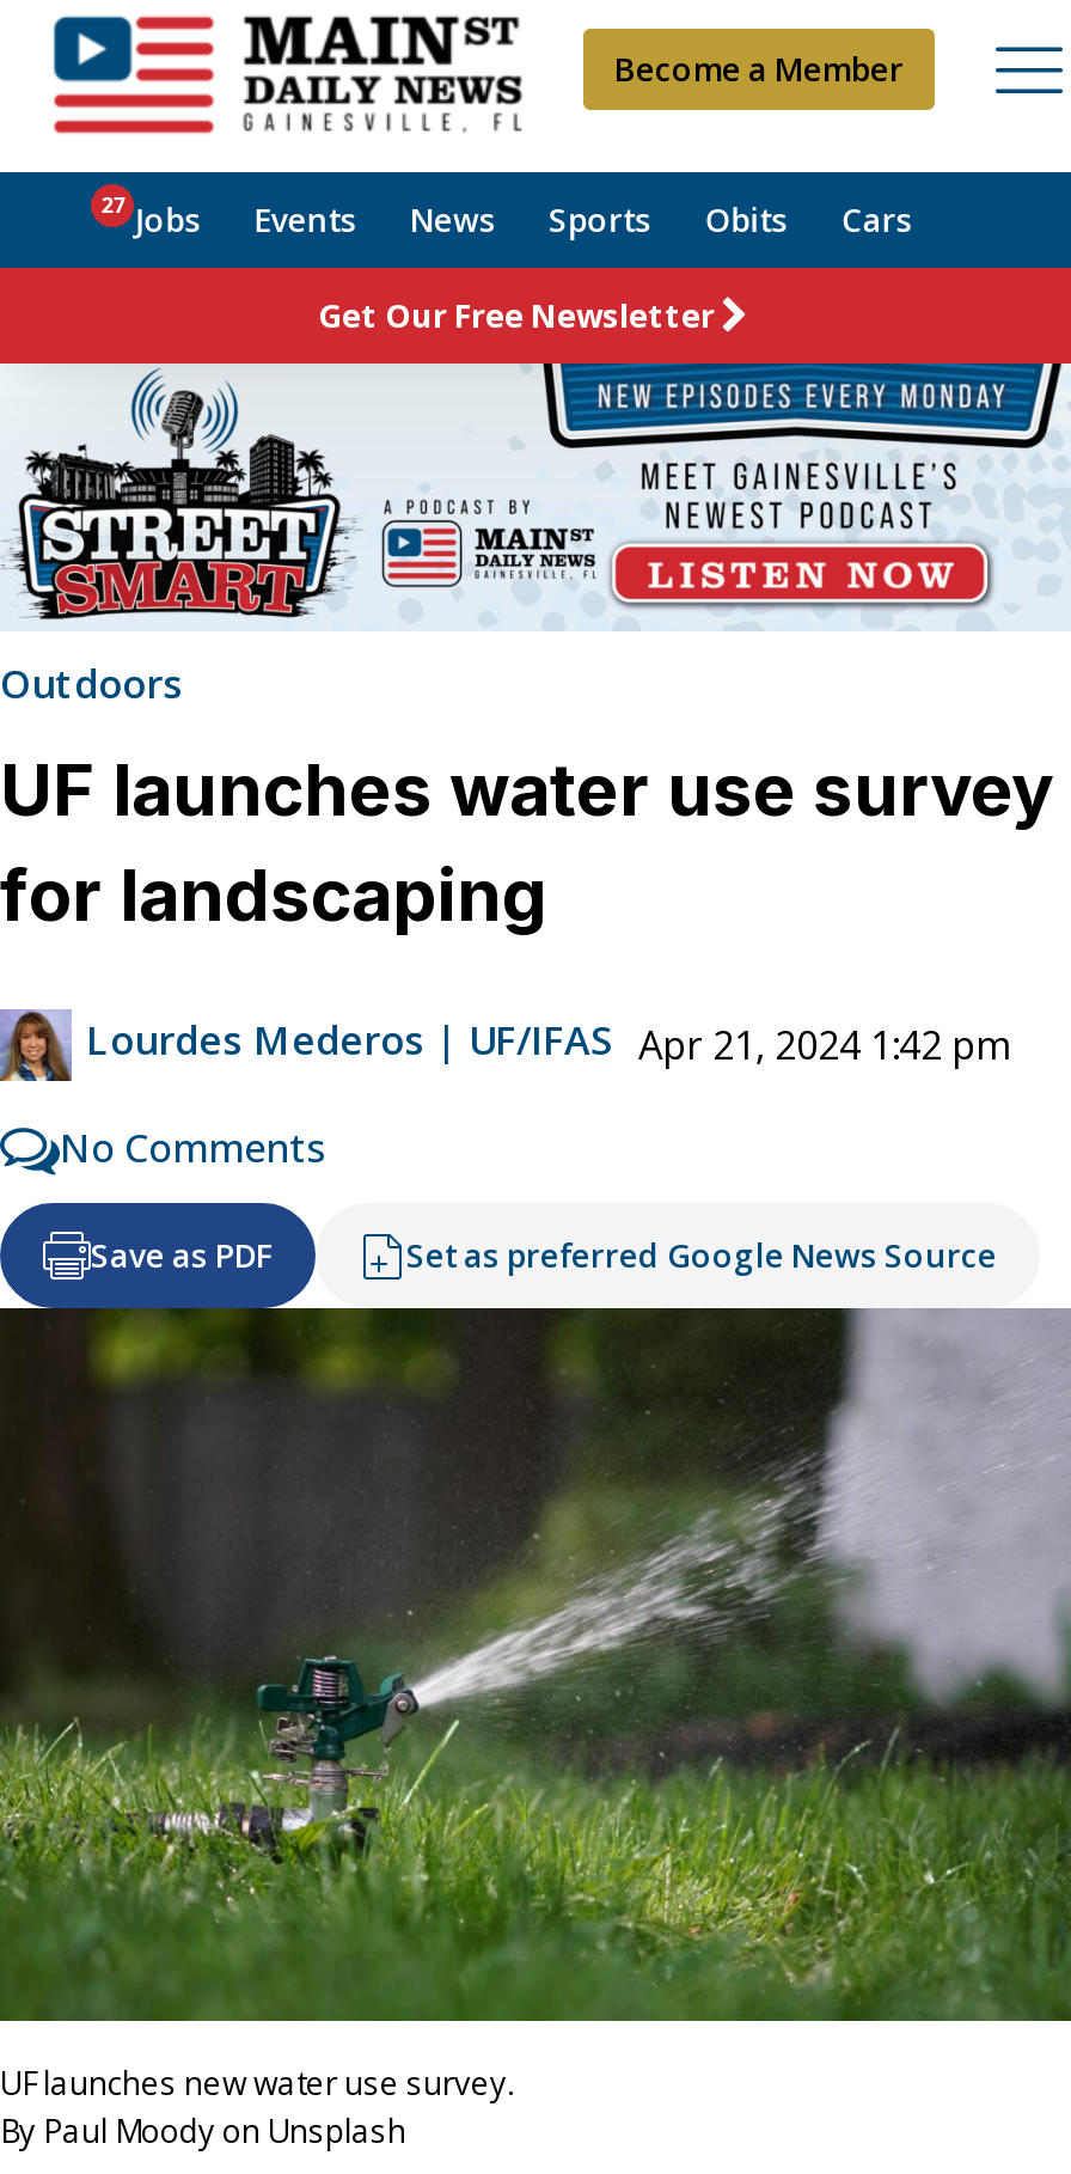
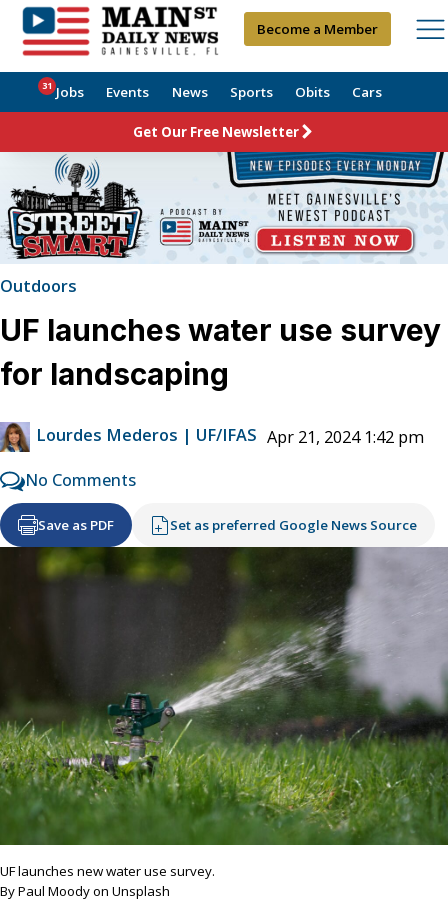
- 27 Jobs Events News Sports Obits Cars
+ 31 Jobs Events News Sports Obits Cars
